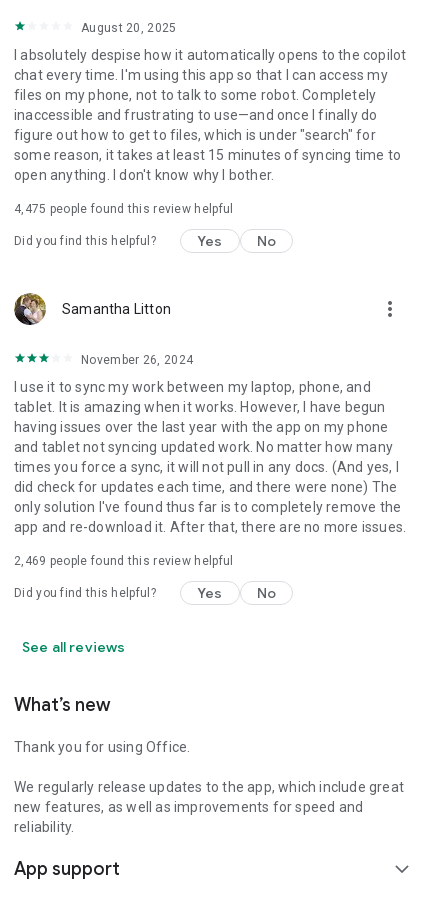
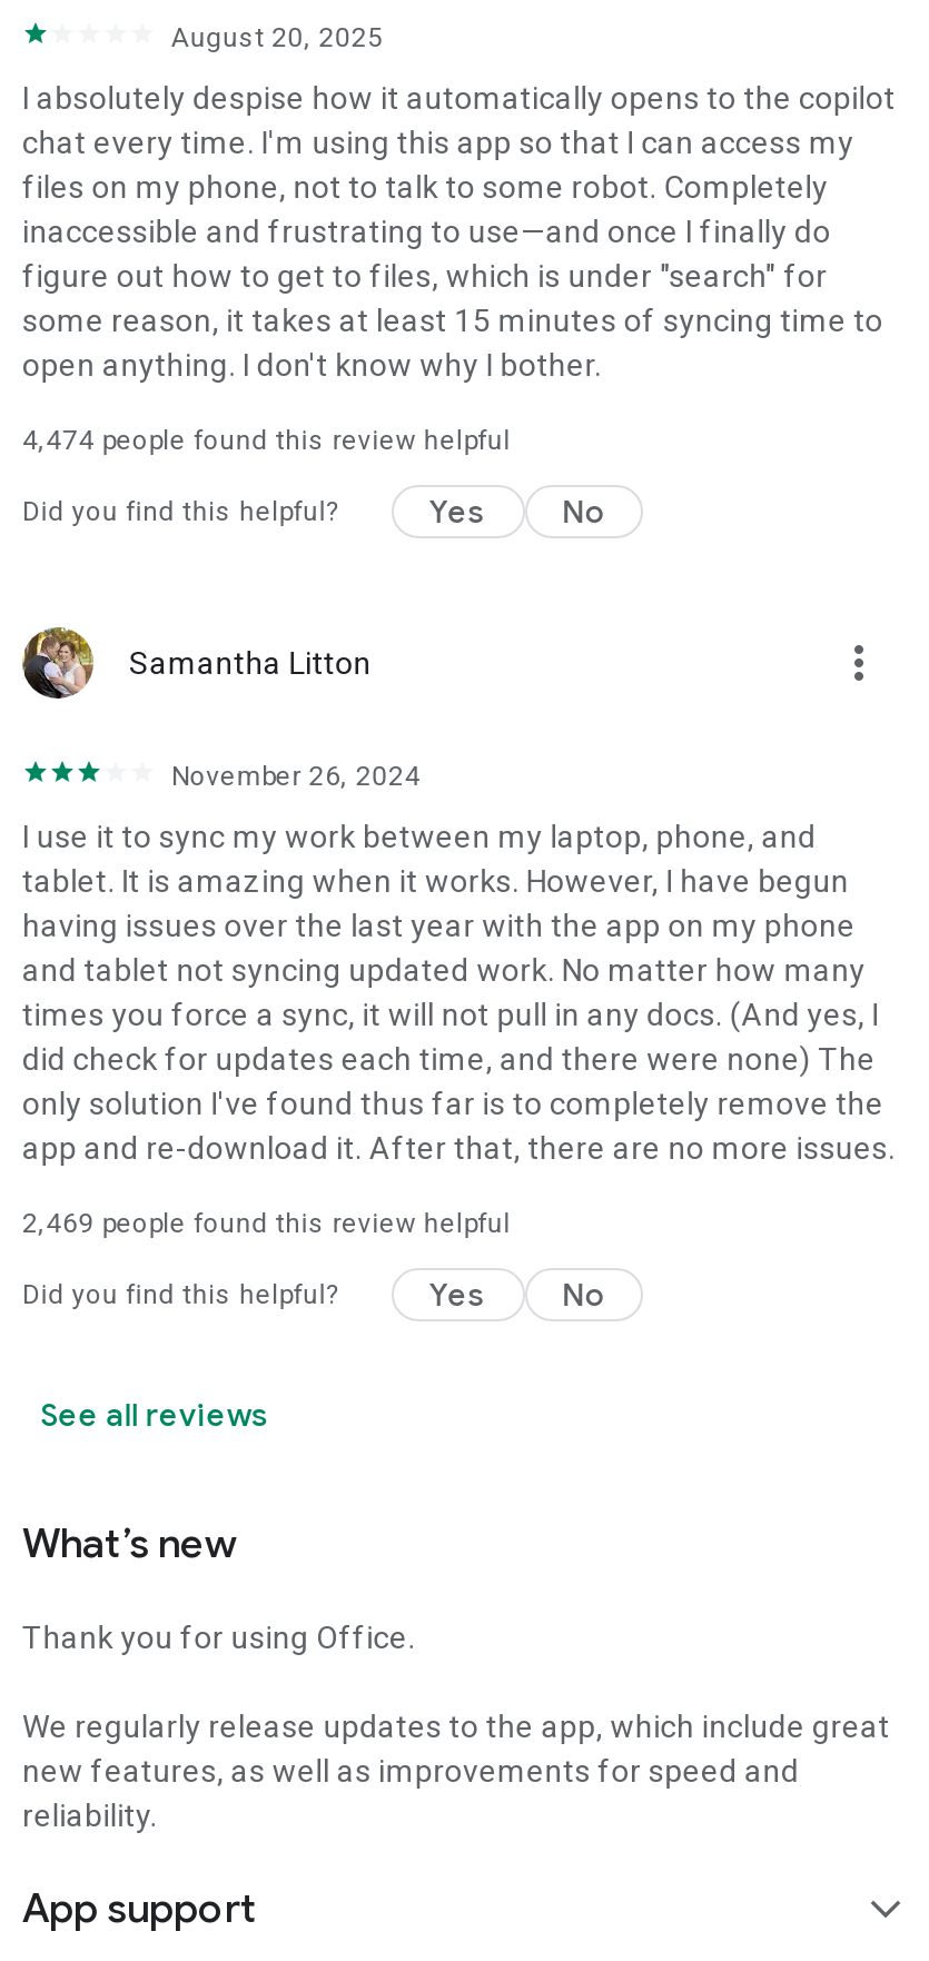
- 4,475 people found this review helpful
+ 4,474 people found this review helpful
